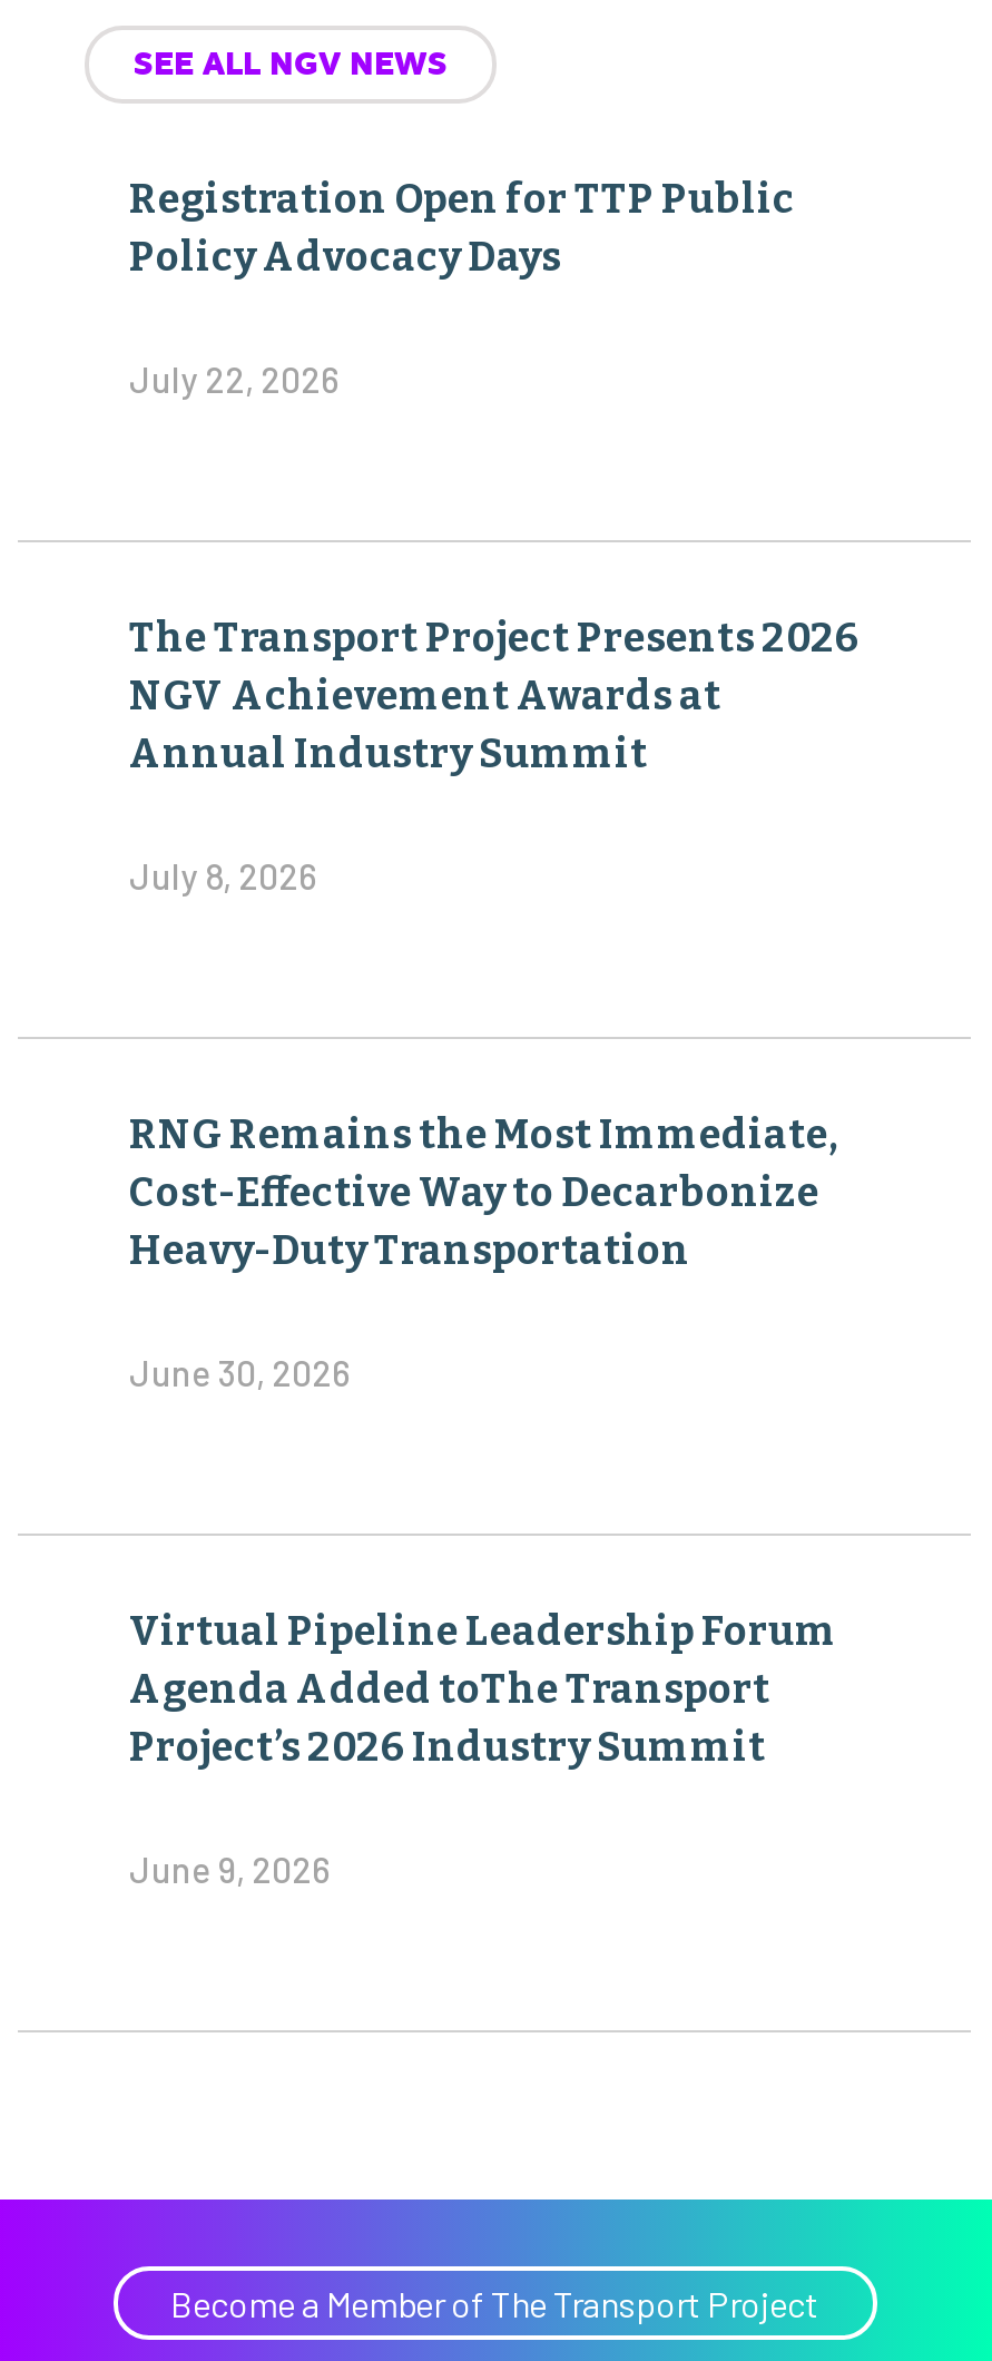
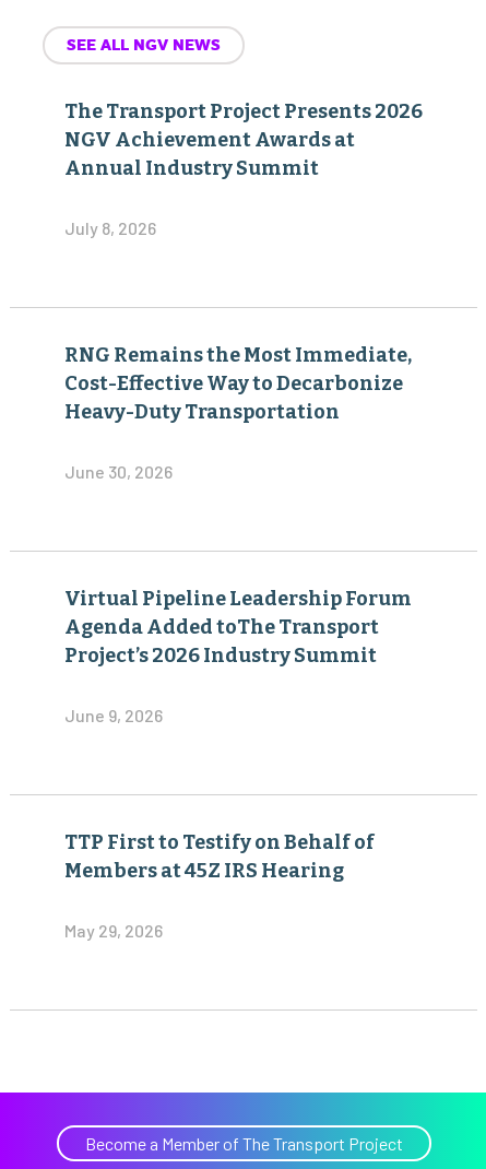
- Registration Open for TTP Public
- Policy Advocacy Days
- July 22, 2026

moved up: The Transport Project Presents 2026 | NGV Achievement Awards at | Annual Industry Summit | ... | Project’s 2026 Industry Summit | June 9, 2026

+ TTP First to Testify on Behalf of
+ Members at 45Z IRS Hearing
+ May 29, 2026
